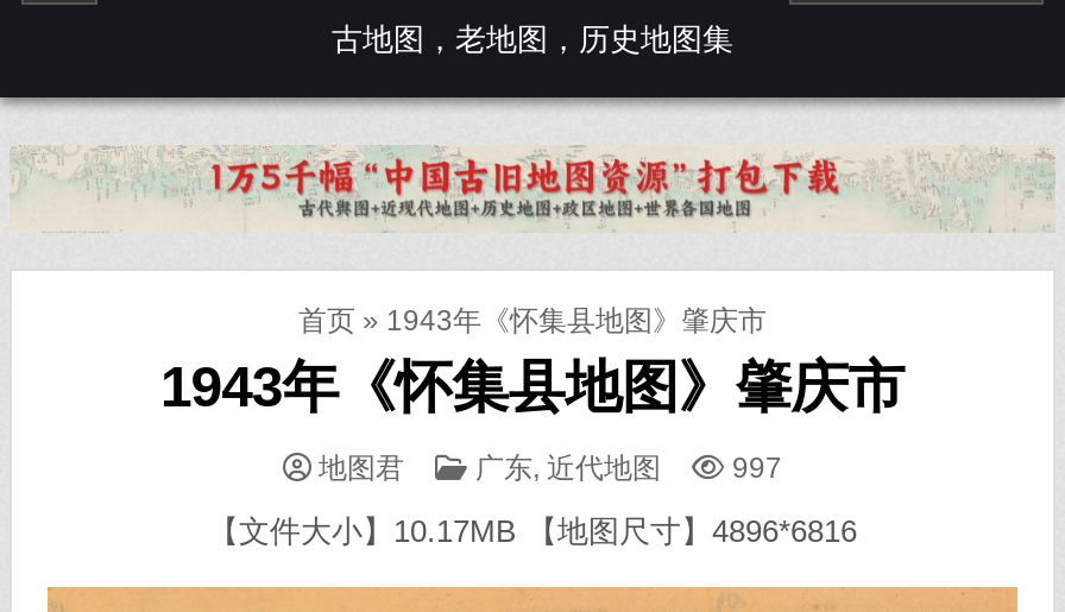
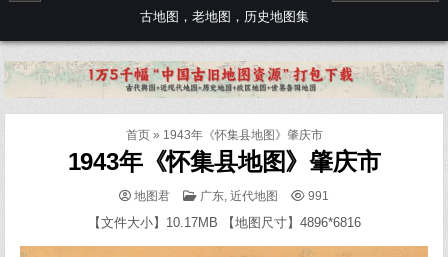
- 997
+ 991
